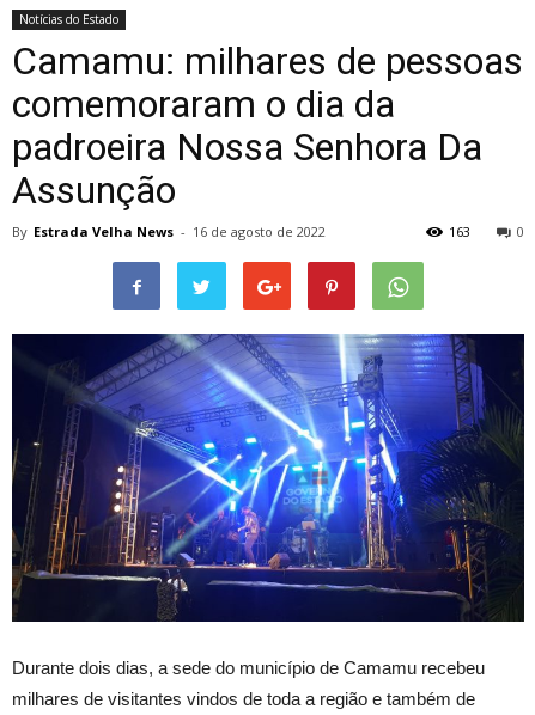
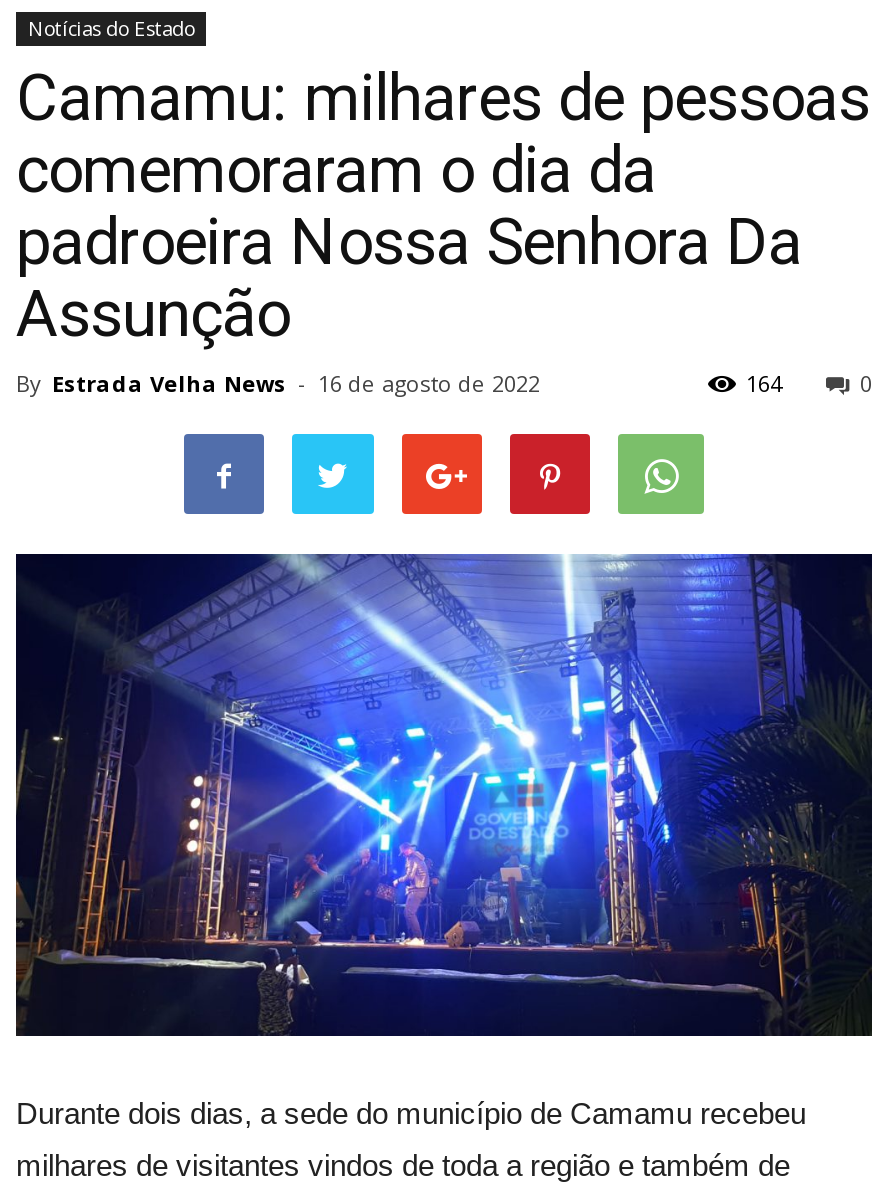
- 163
+ 164
